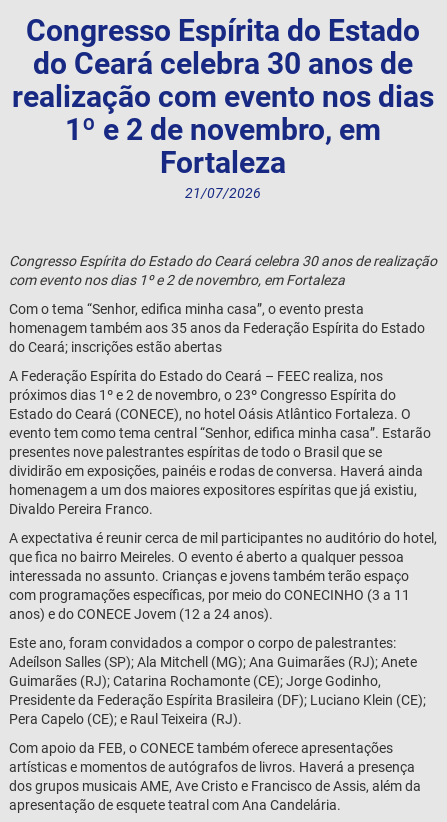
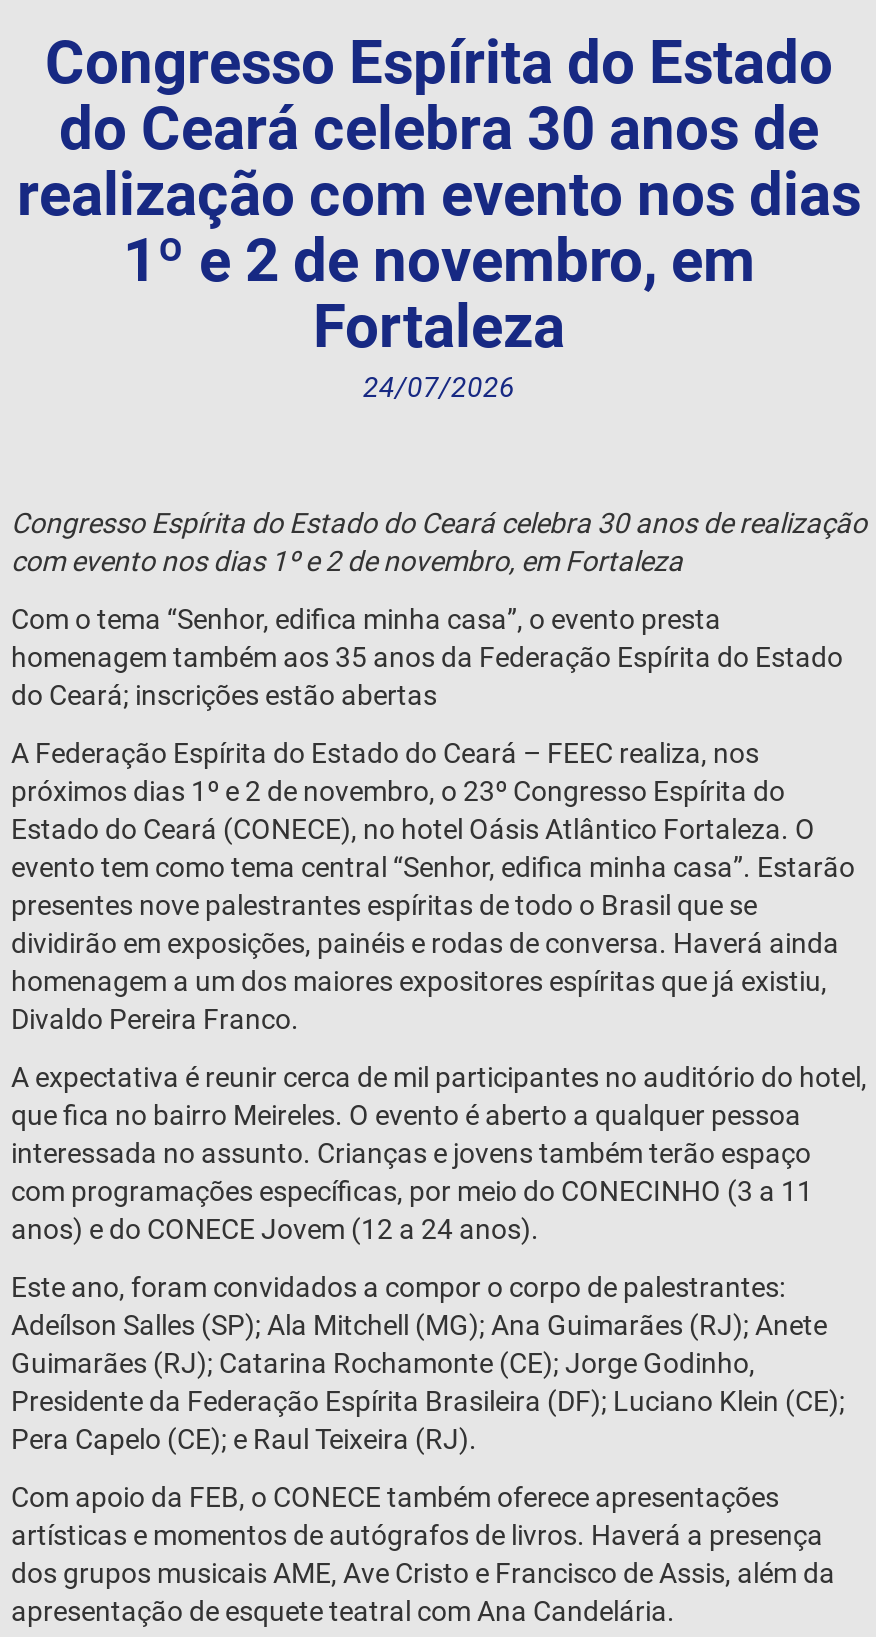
- 21/07/2026
+ 24/07/2026
